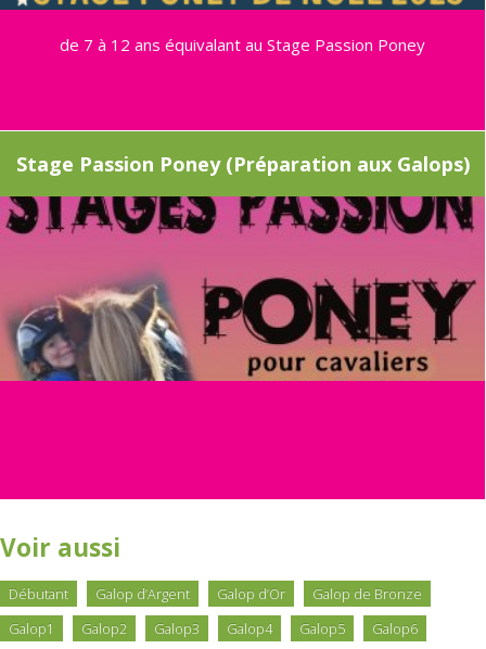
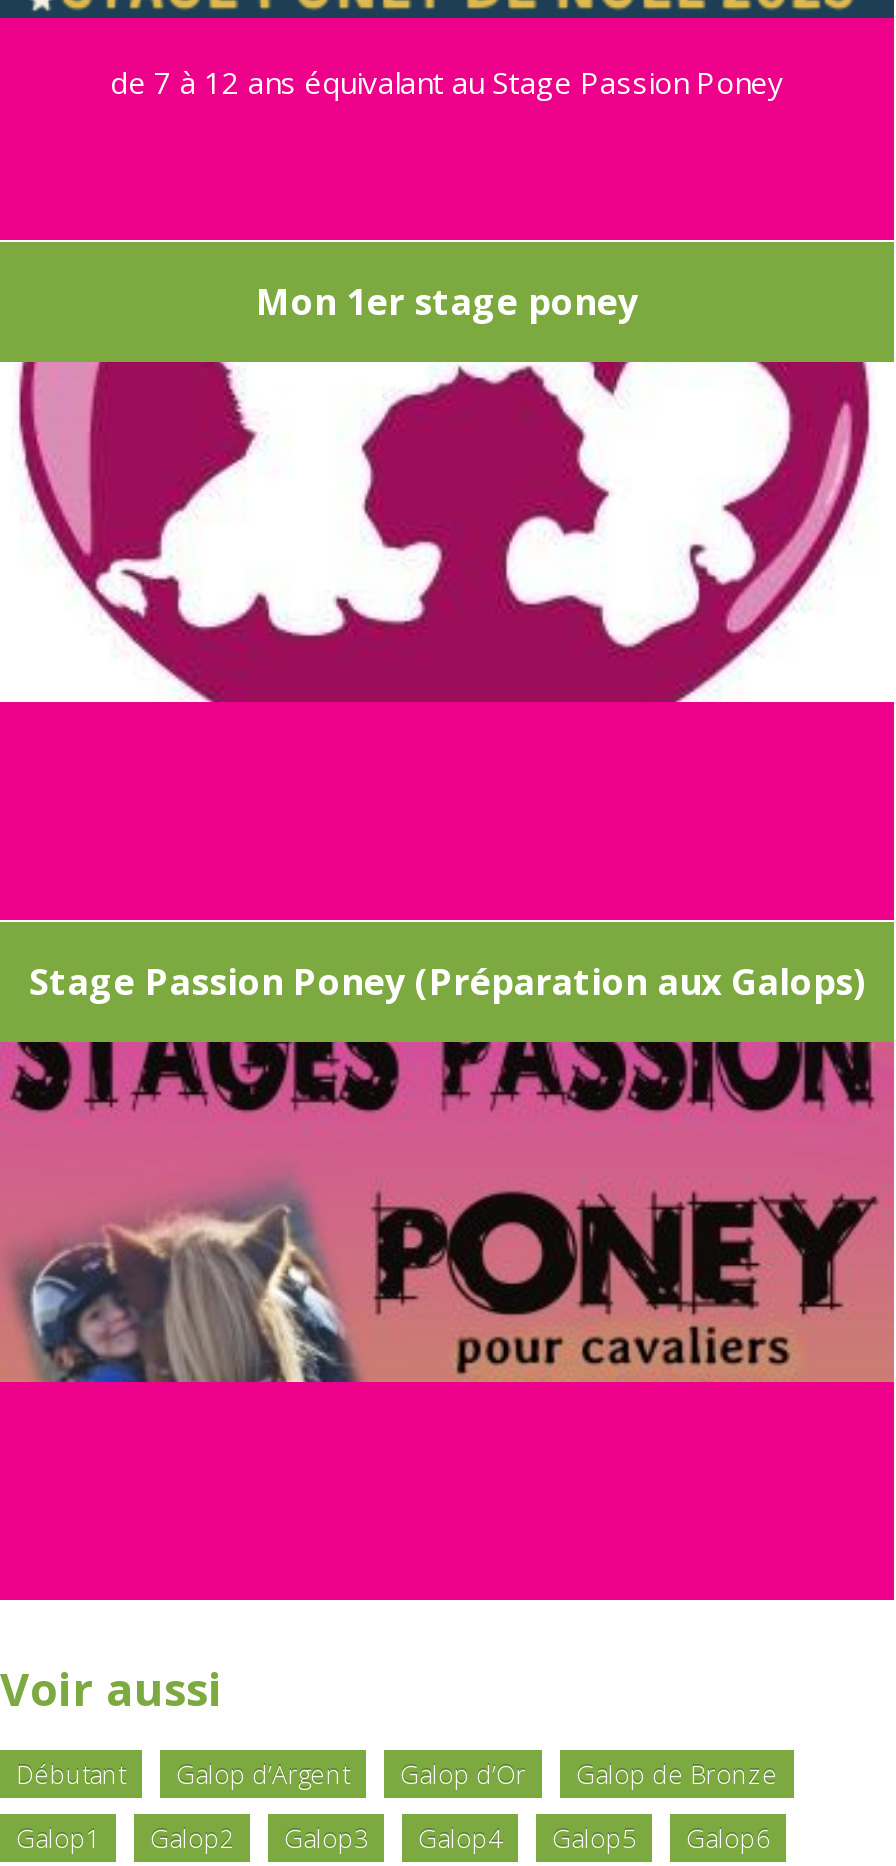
+ [image]

+ Mon 1er stage poney
